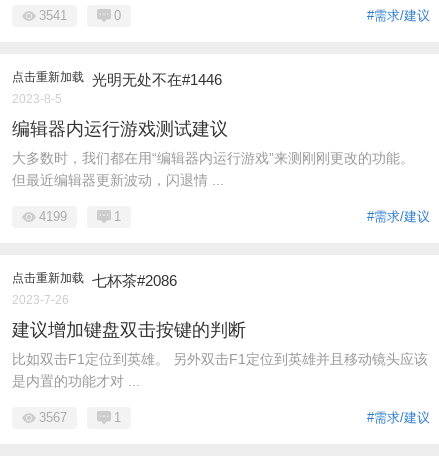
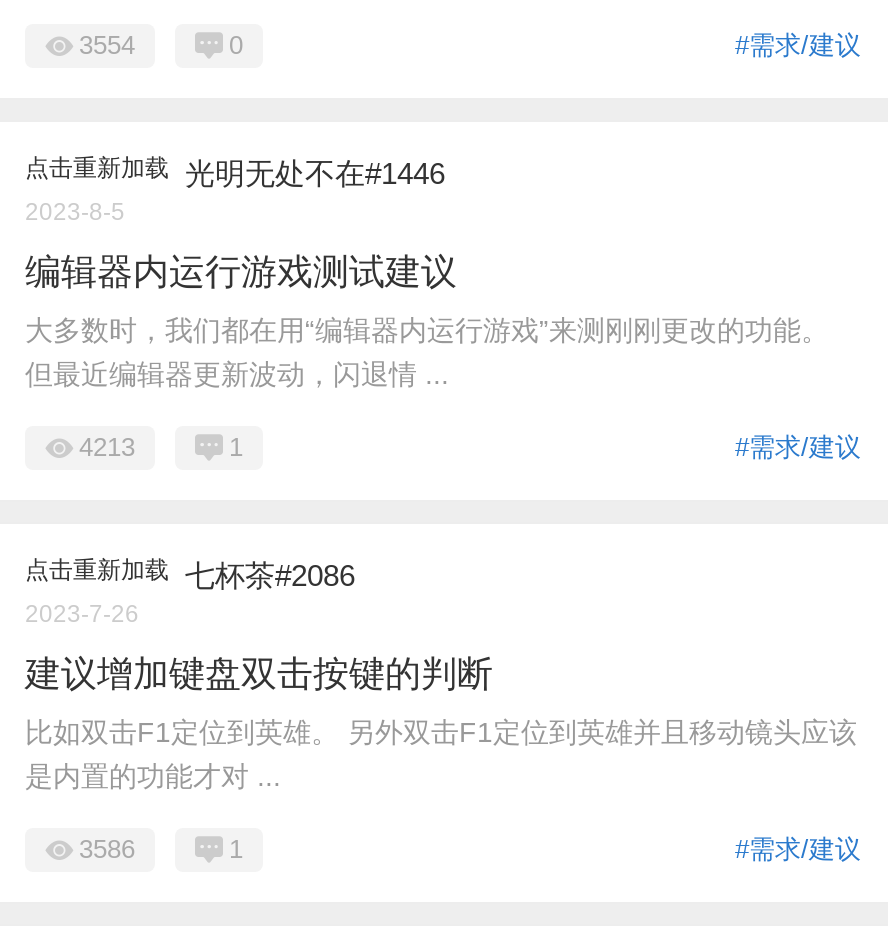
- 3541
+ 3554

- 4199
+ 4213

- 3567
+ 3586
